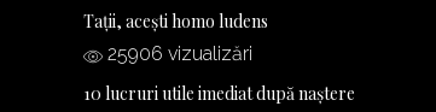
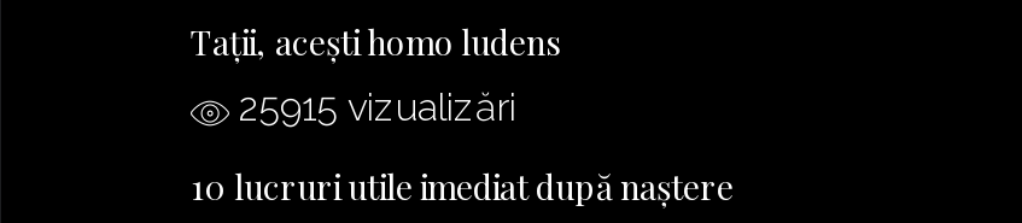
- 25906 vizualizări
+ 25915 vizualizări
